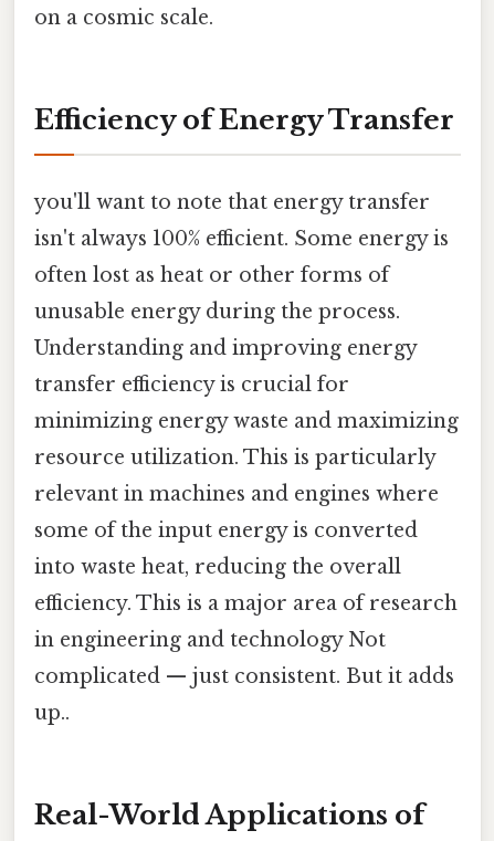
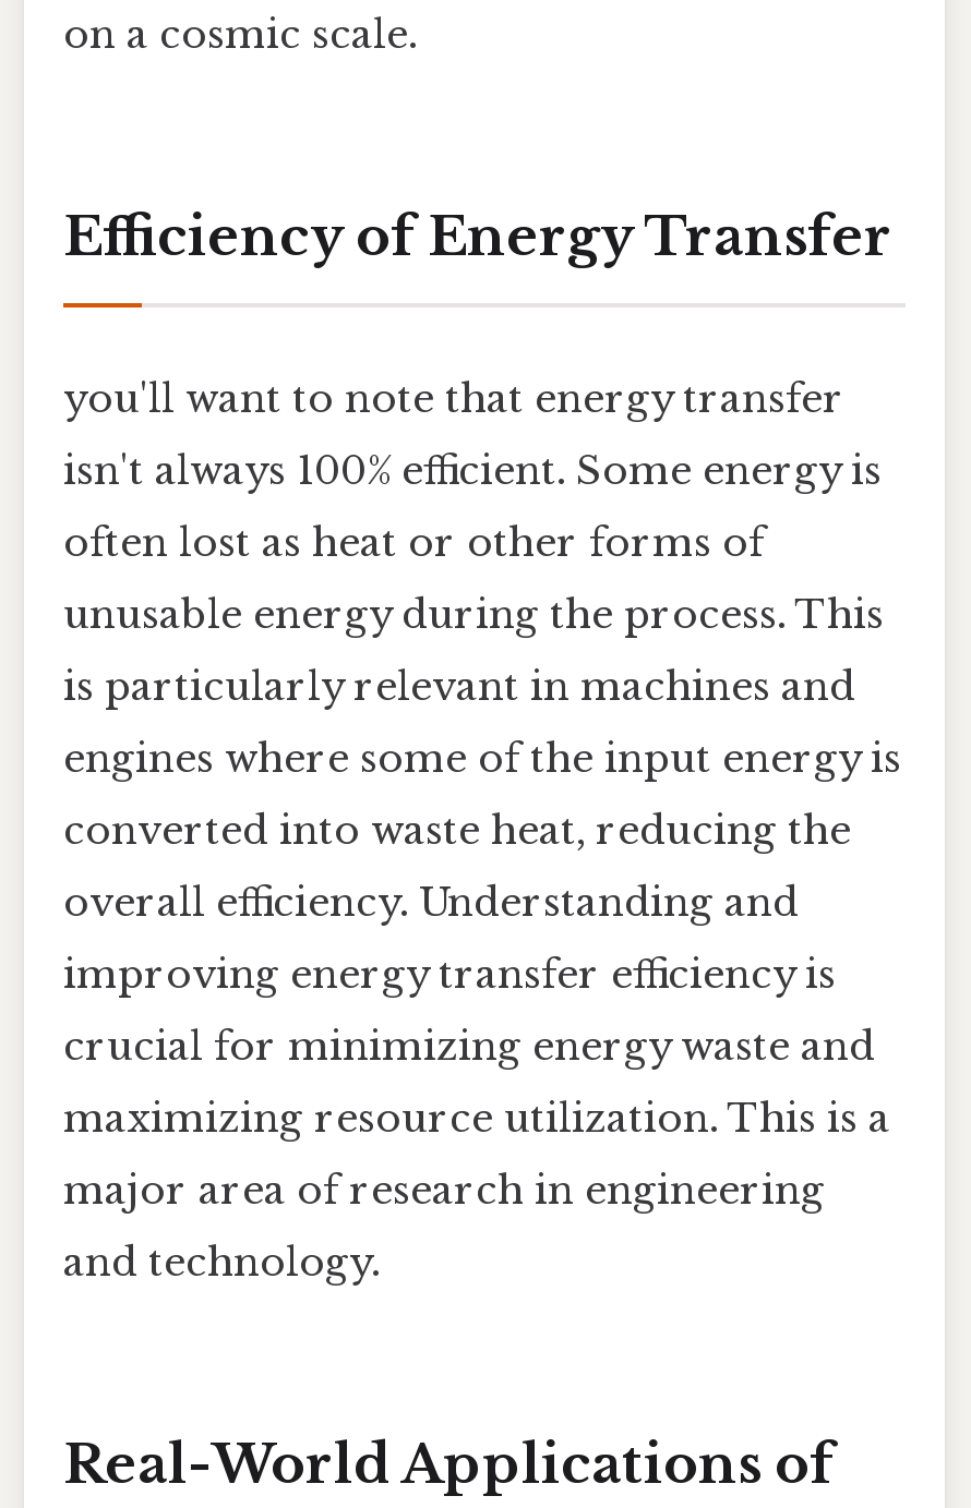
- unusable energy during the process.
- Understanding and improving energy
- transfer efficiency is crucial for
- minimizing energy waste and maximizing
- resource utilization. This is particularly
- relevant in machines and engines where
- some of the input energy is converted
- into waste heat, reducing the overall
- efficiency. This is a major area of research
- in engineering and technology Not
- complicated — just consistent. But it adds
- up..
+ unusable energy during the process. This
+ is particularly relevant in machines and
+ engines where some of the input energy is
+ converted into waste heat, reducing the
+ overall efficiency. Understanding and
+ improving energy transfer efficiency is
+ crucial for minimizing energy waste and
+ maximizing resource utilization. This is a
+ major area of research in engineering
+ and technology.
